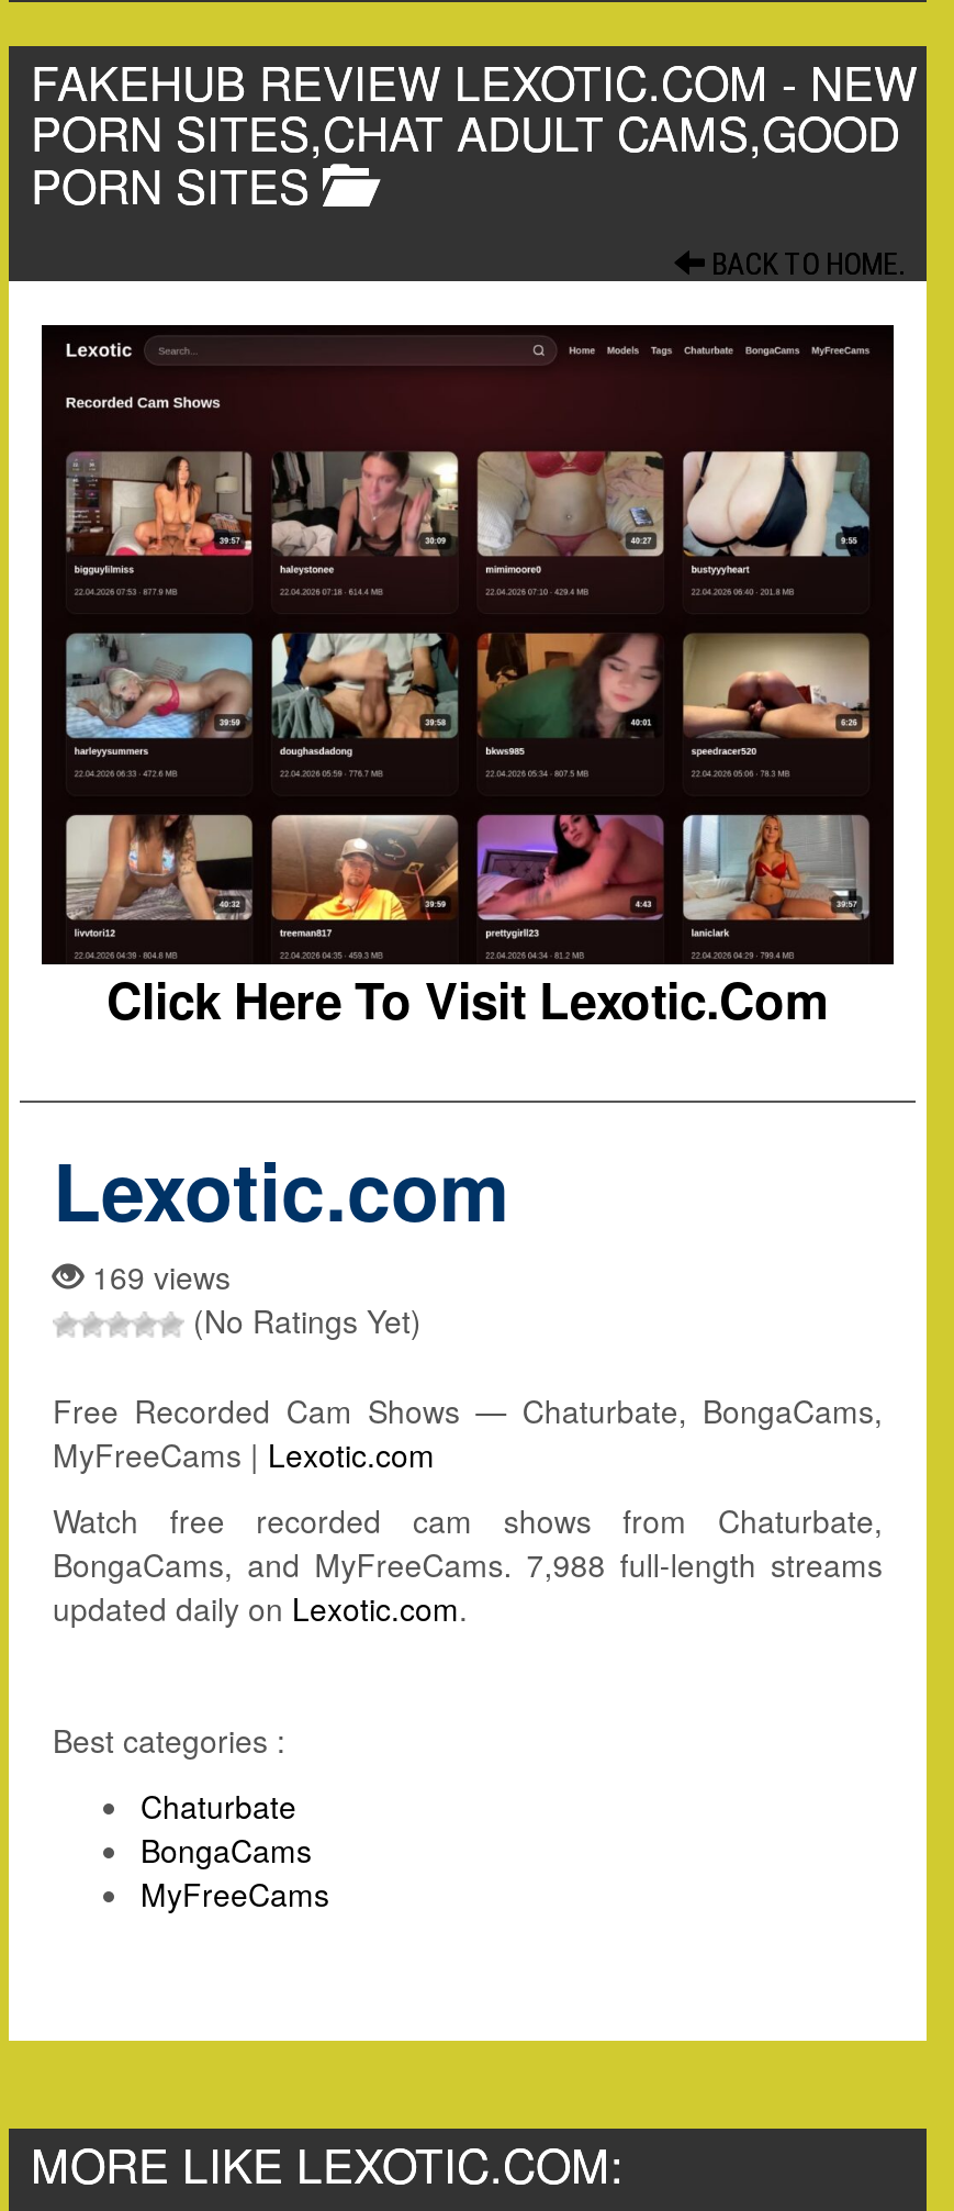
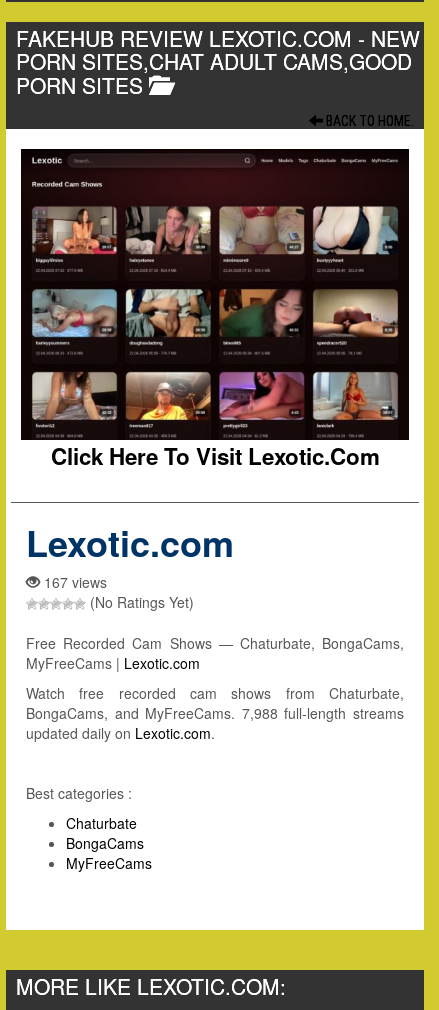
- 169 views
+ 167 views
